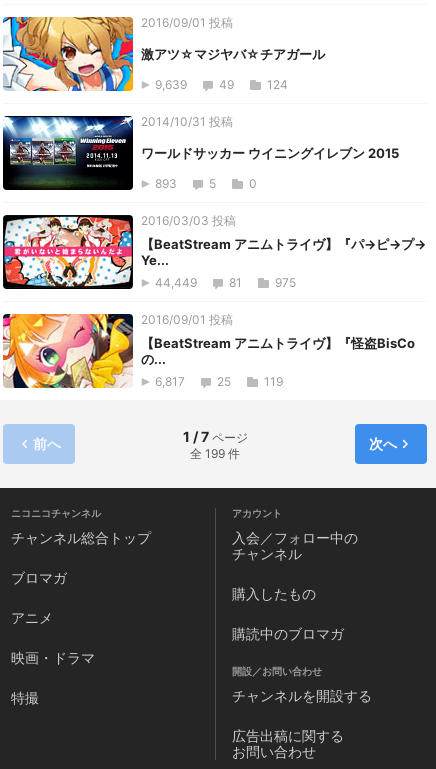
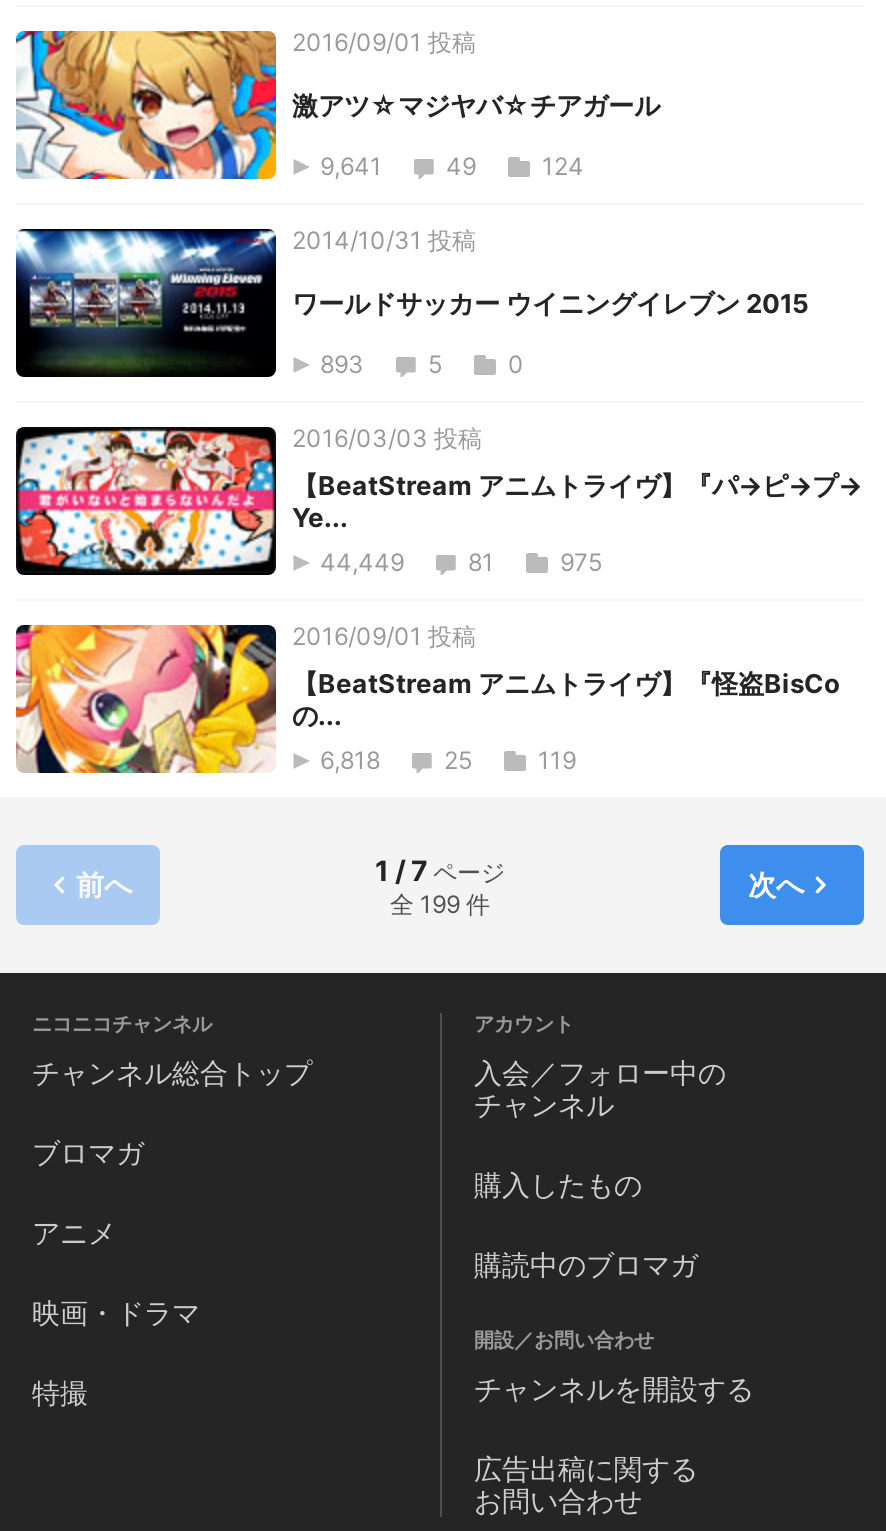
- 9,639
+ 9,641

- 6,817
+ 6,818
